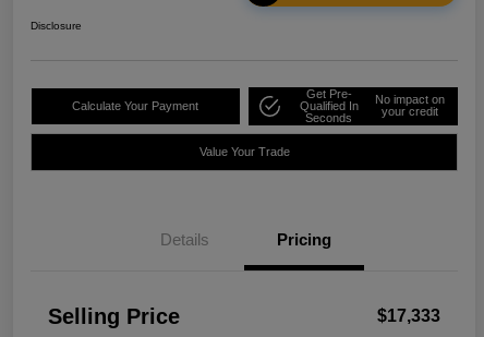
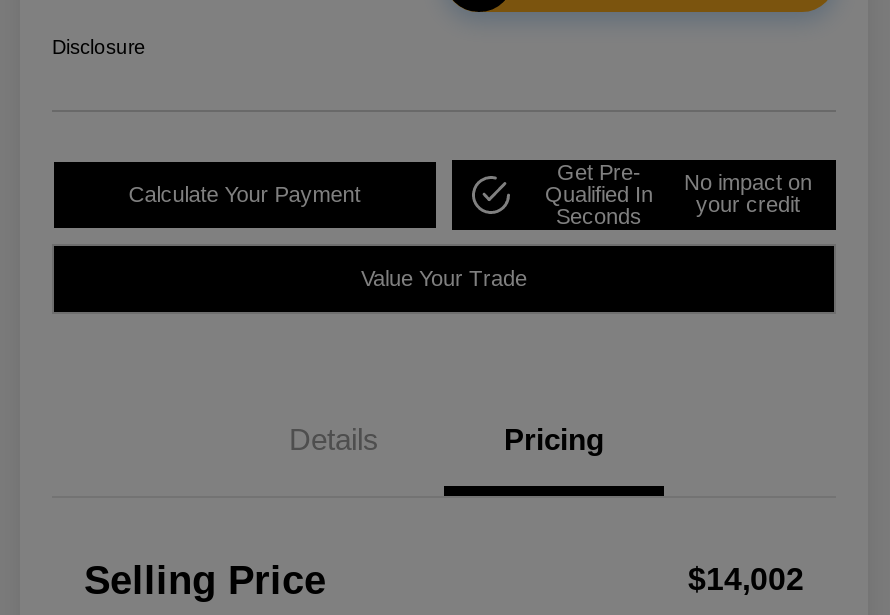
- $17,333
+ $14,002
